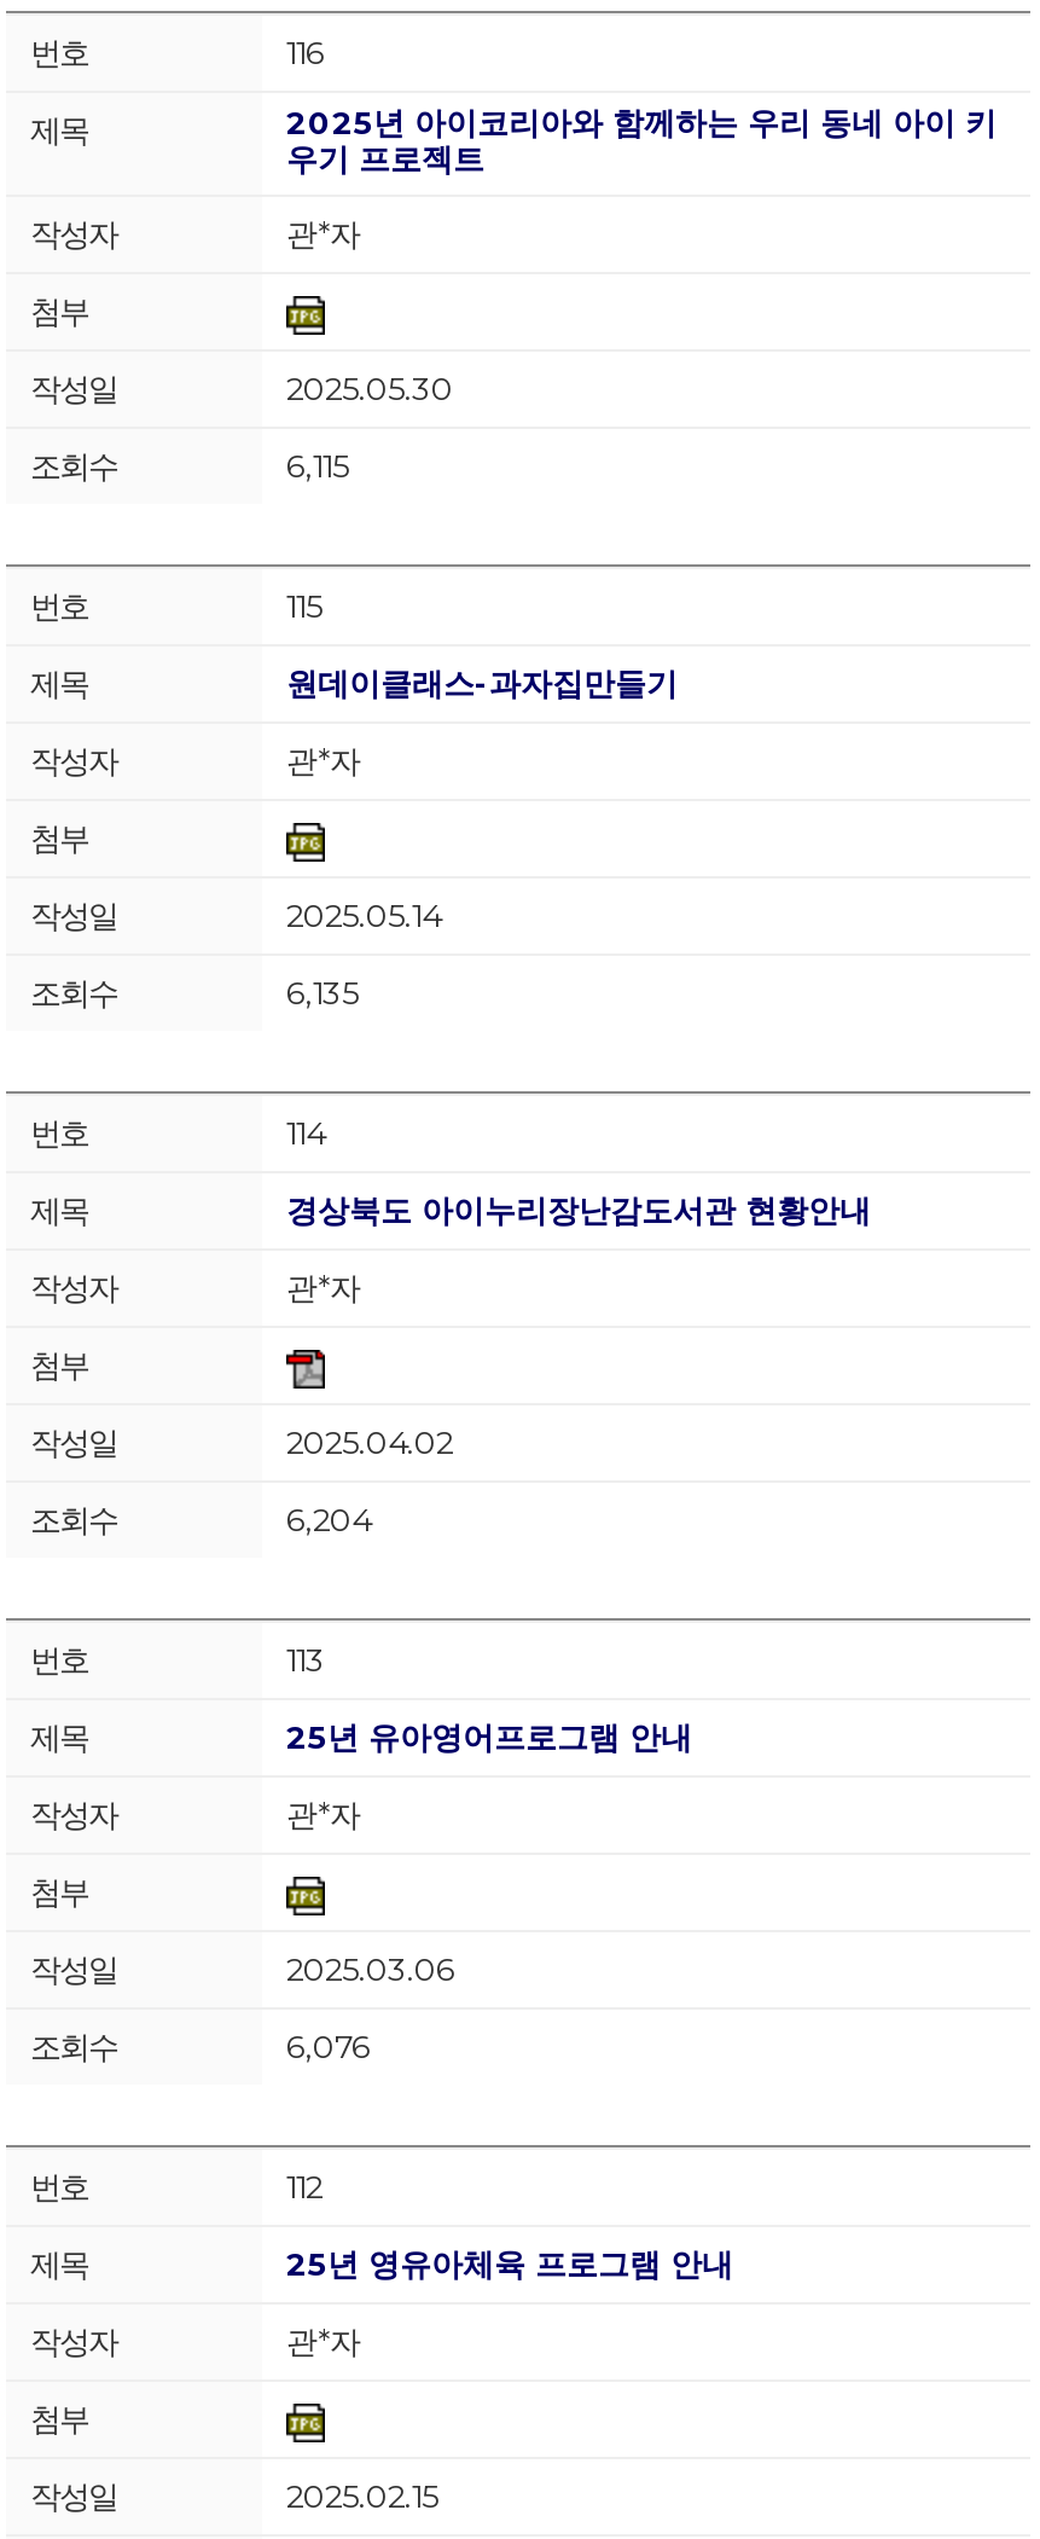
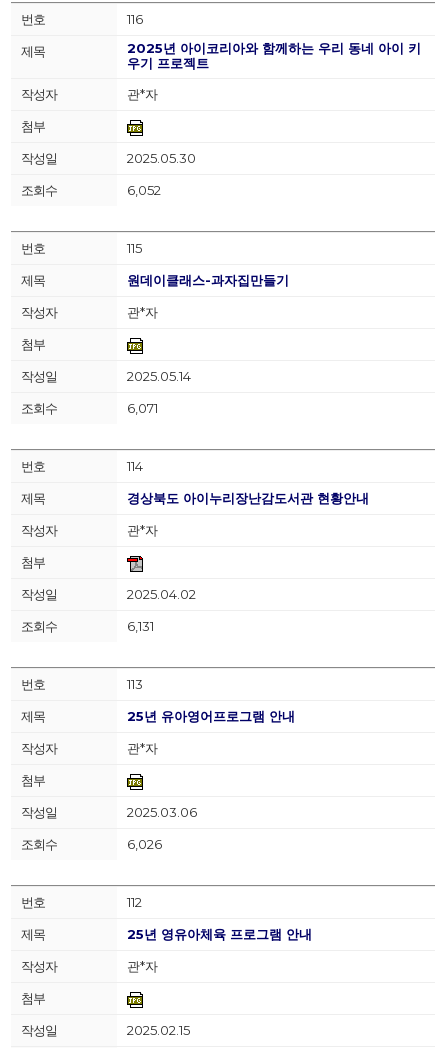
- 6,115
+ 6,052

- 6,135
+ 6,071

- 6,204
+ 6,131

- 6,076
+ 6,026
